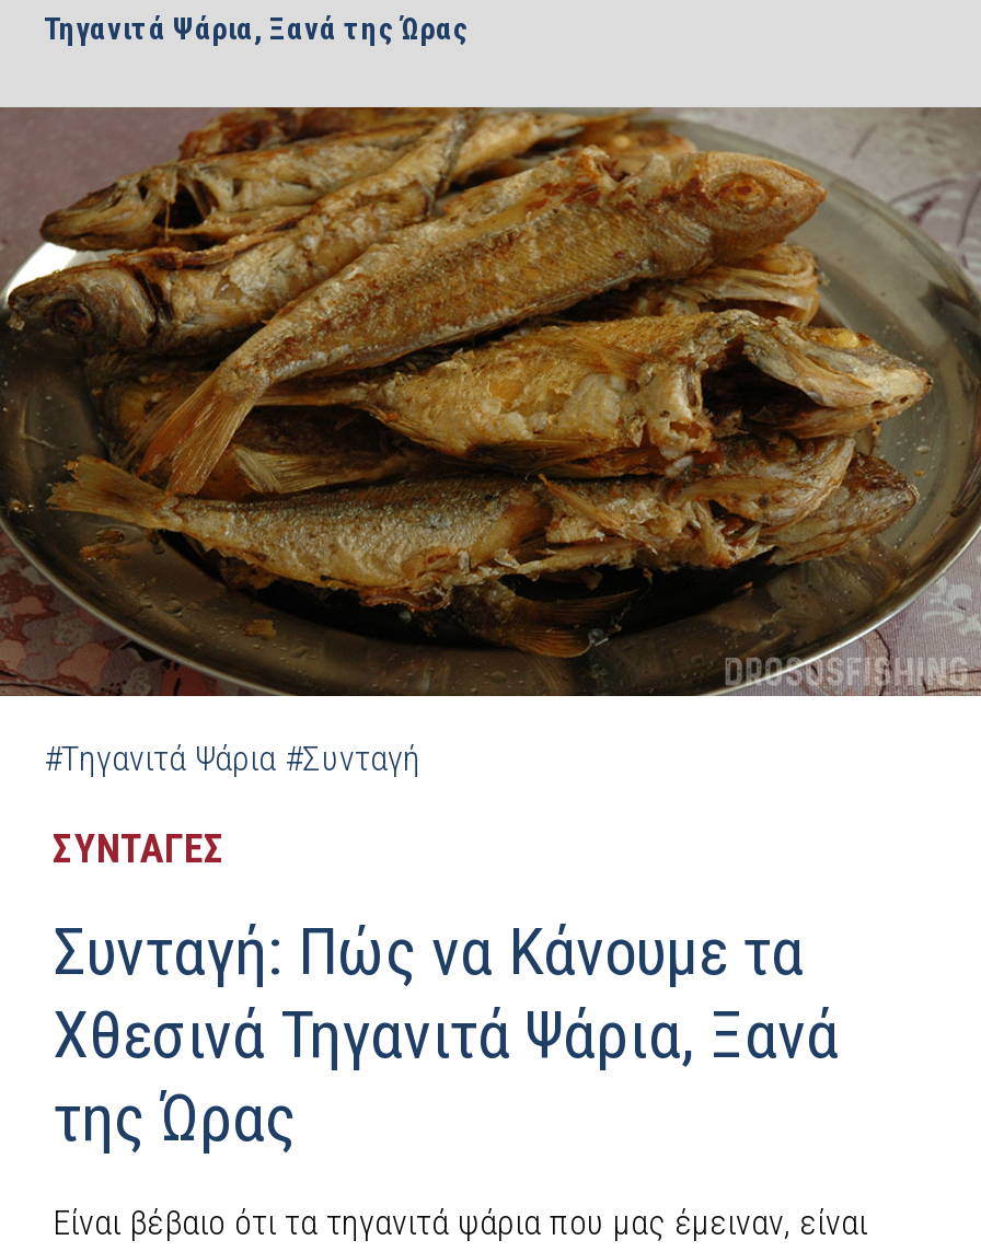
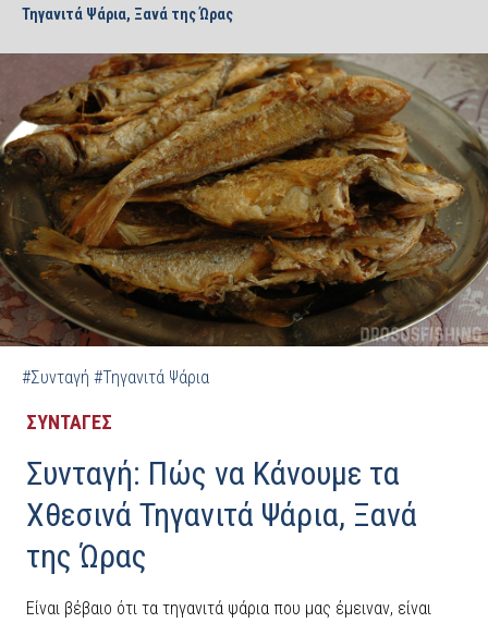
- #Τηγανιτά Ψάρια #Συνταγή
+ #Συνταγή #Τηγανιτά Ψάρια
